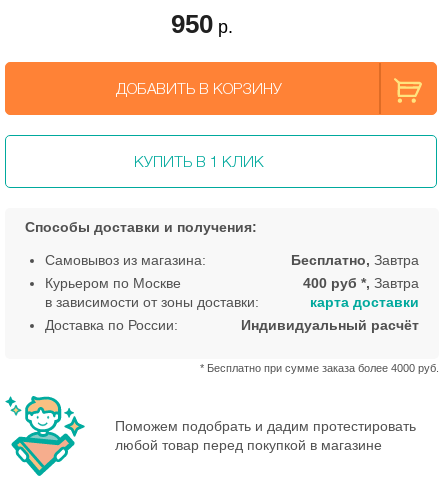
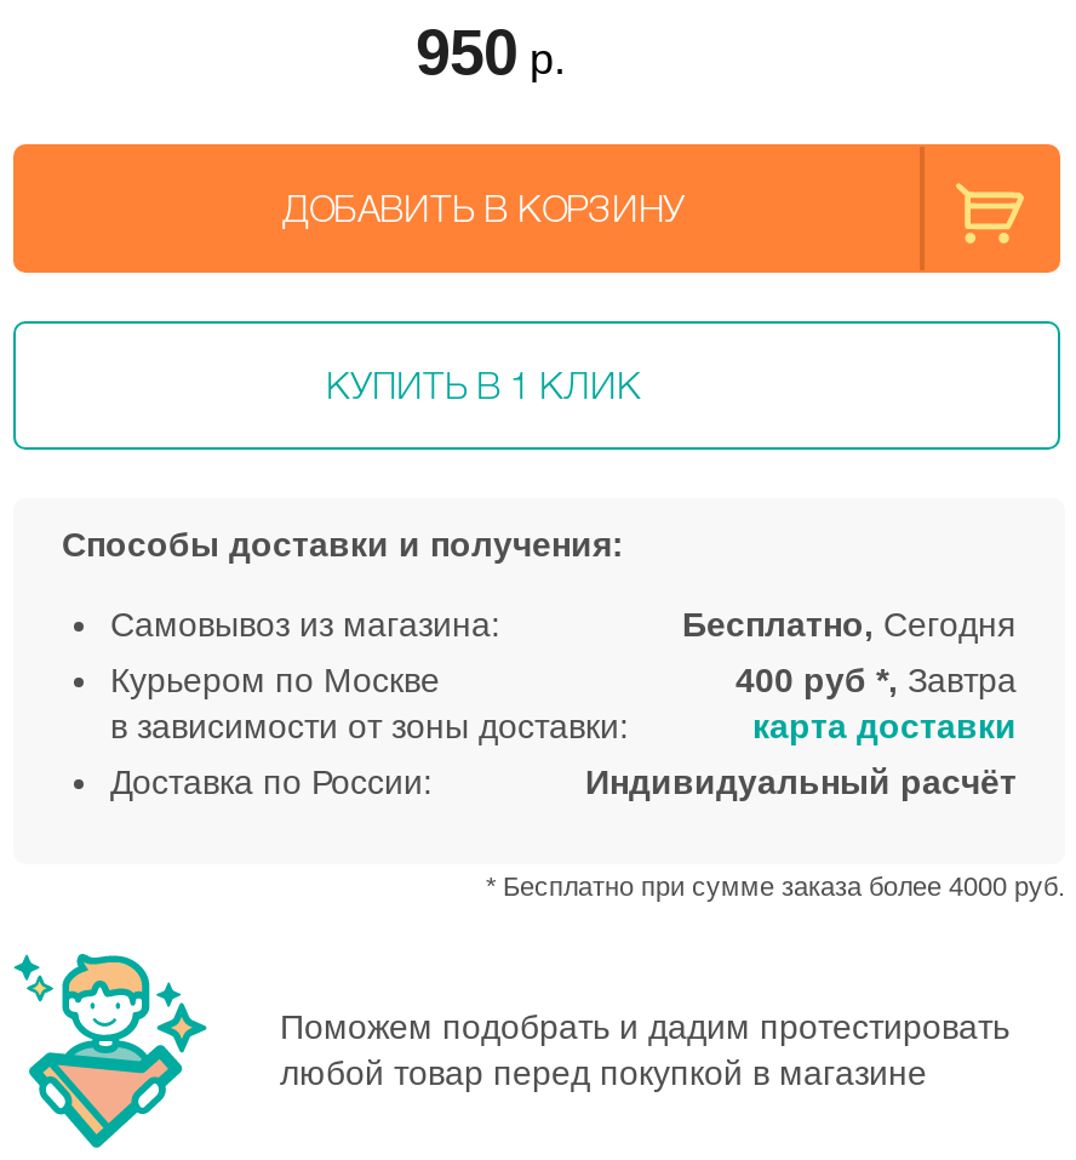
- Бесплатно, Завтра
+ Бесплатно, Сегодня
